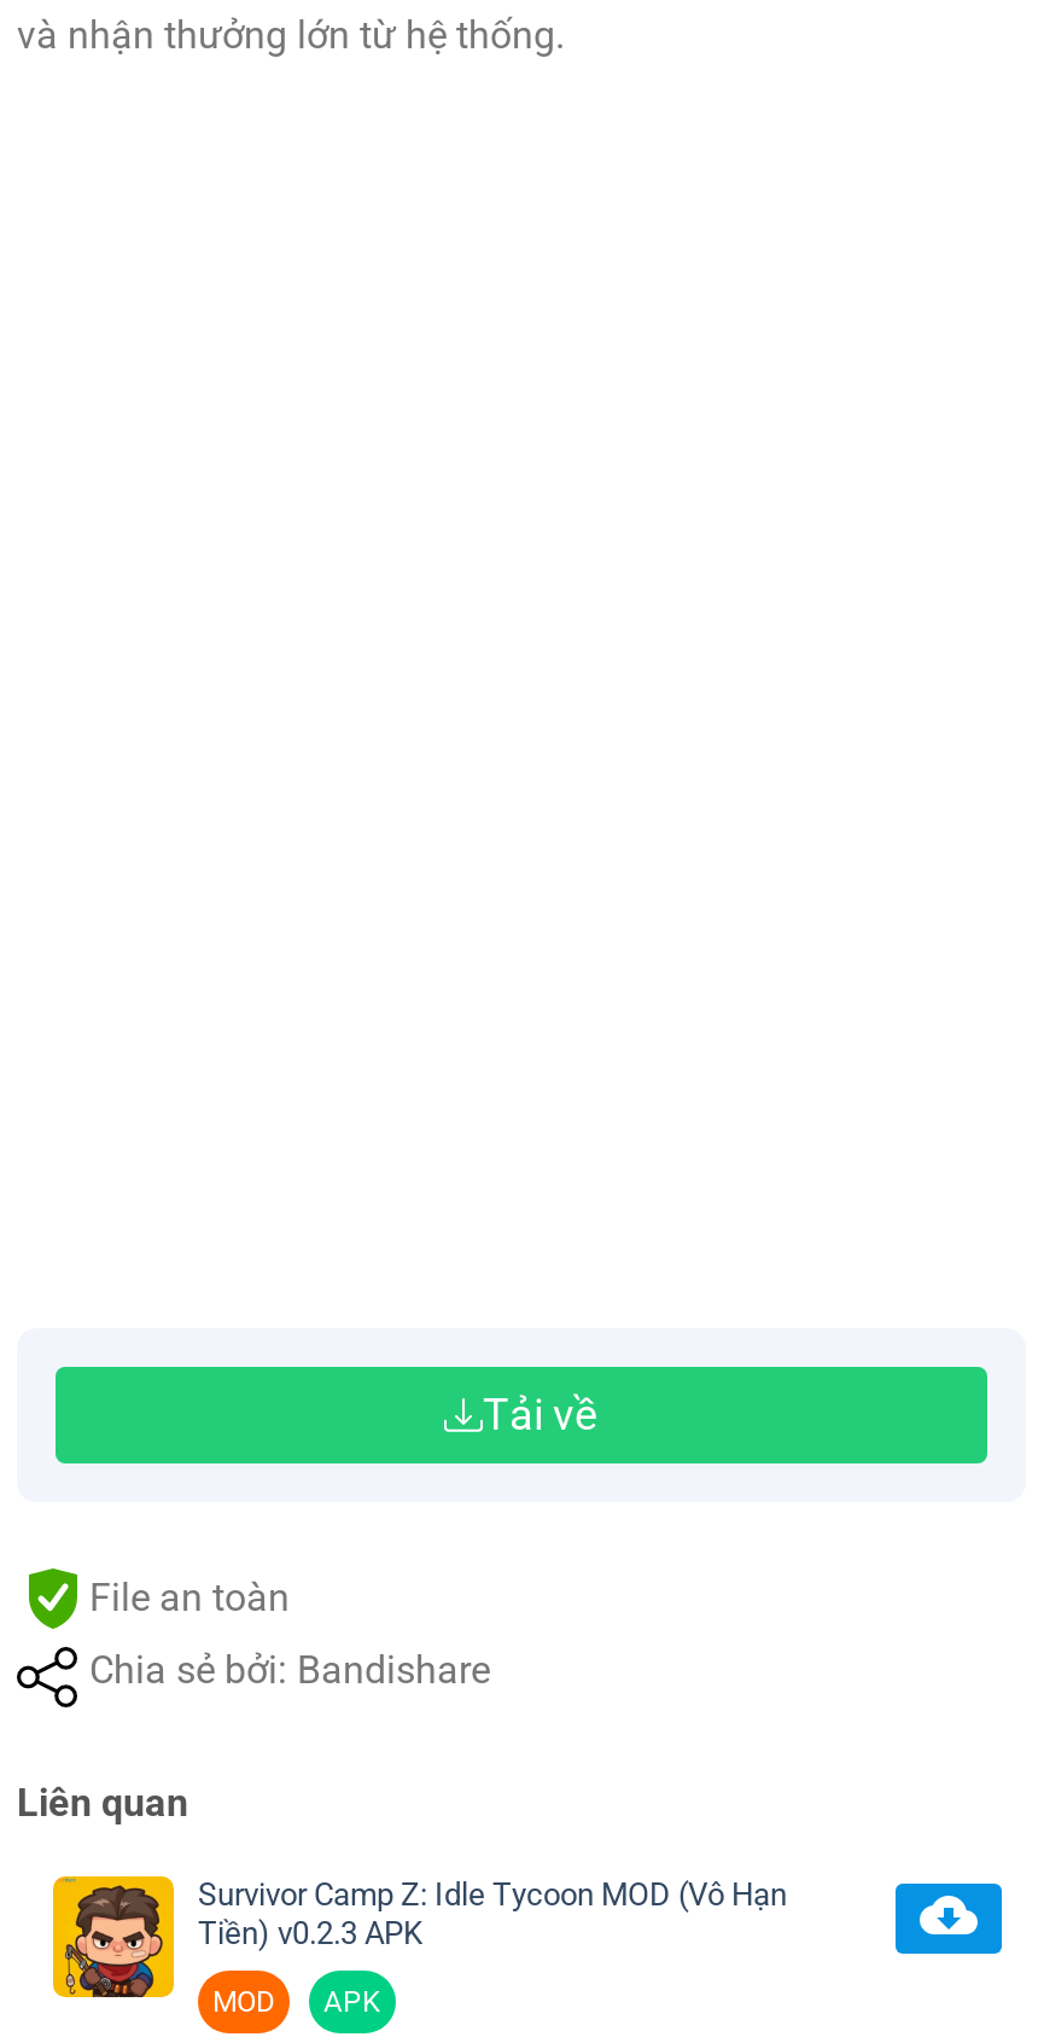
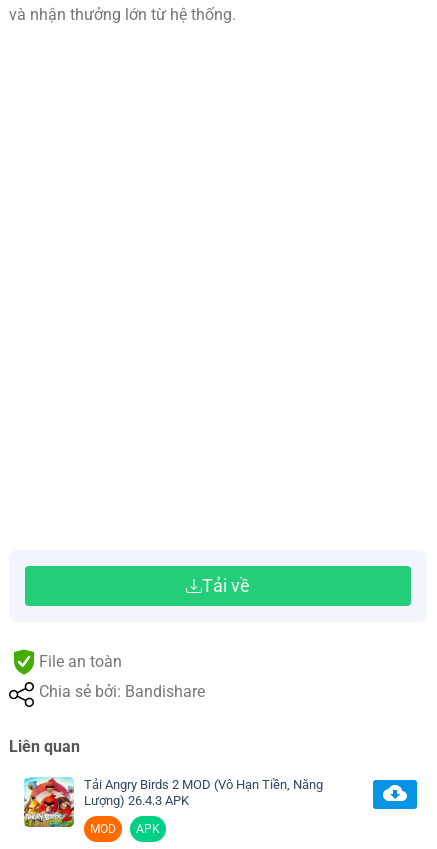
- [image]
- Survivor Camp Z: Idle Tycoon MOD (Vô Hạn
- Tiền) v0.2.3 APK
+ [image]
+ Tải Angry Birds 2 MOD (Vô Hạn Tiền, Năng
+ Lượng) 26.4.3 APK
